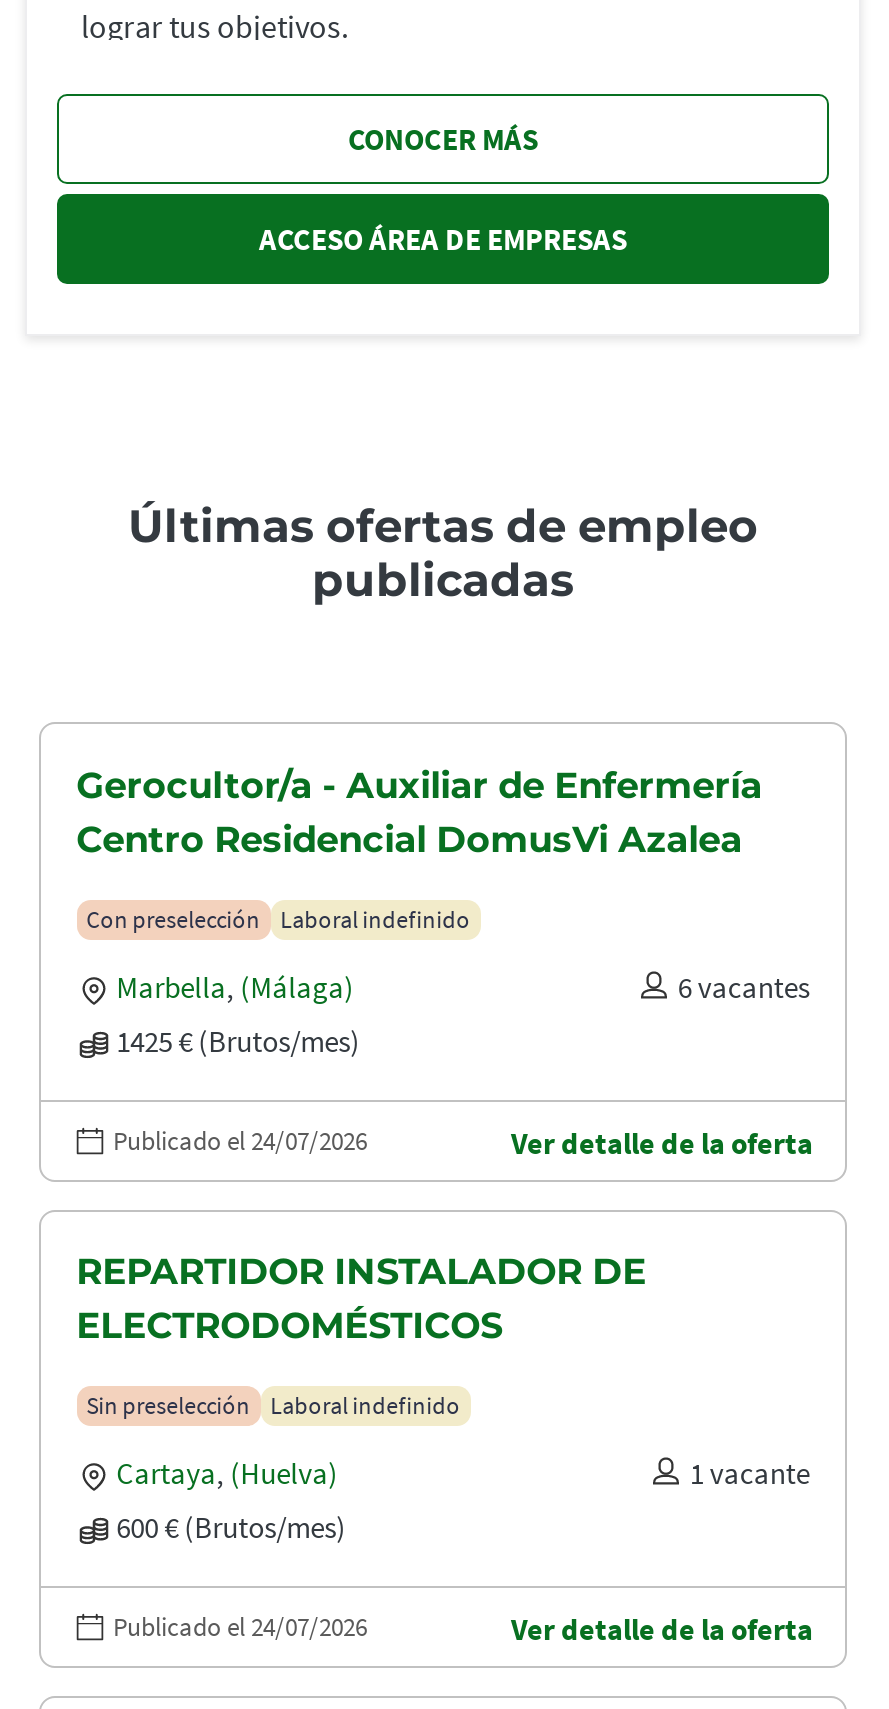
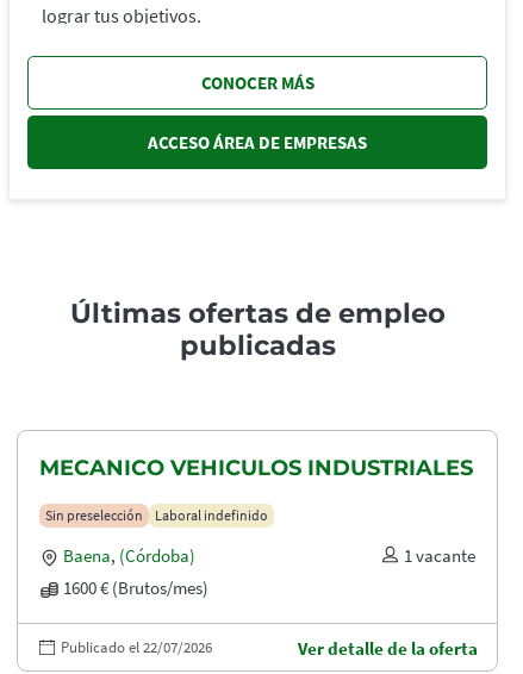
- Gerocultor/a - Auxiliar de Enfermería
- Centro Residencial DomusVi Azalea
- Con preselección
- Laboral indefinido
- Marbella, (Málaga)
- 6 vacantes
- 1425 € (Brutos/mes)
- Publicado el 24/07/2026
- Ver detalle de la oferta
- REPARTIDOR INSTALADOR DE
- ELECTRODOMÉSTICOS
+ MECANICO VEHICULOS INDUSTRIALES

- Cartaya, (Huelva)
+ Baena, (Córdoba)

- 600 € (Brutos/mes)
+ 1600 € (Brutos/mes)

- Publicado el 24/07/2026
+ Publicado el 22/07/2026
